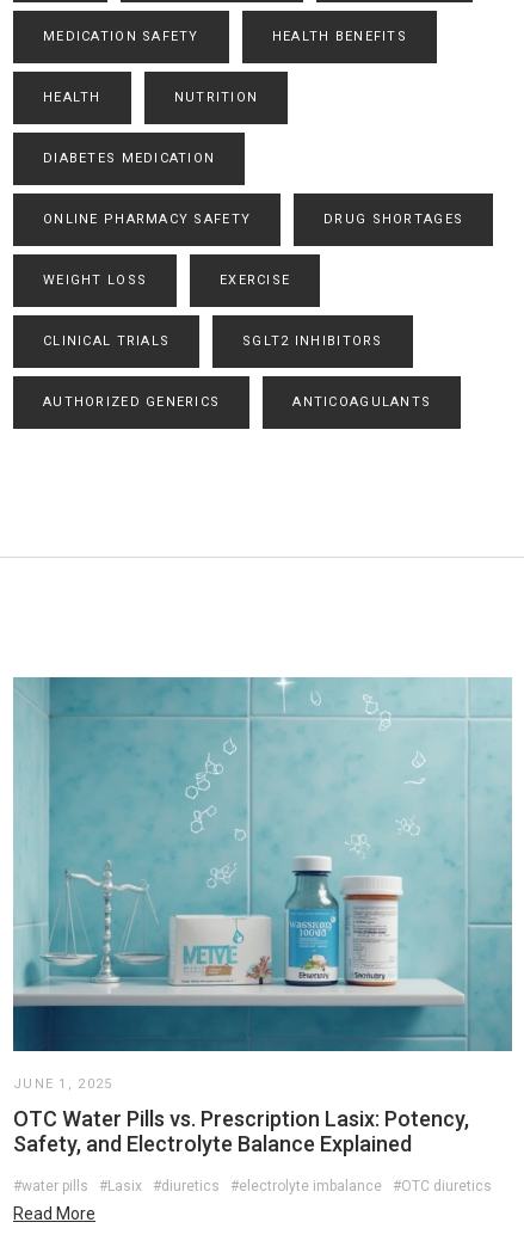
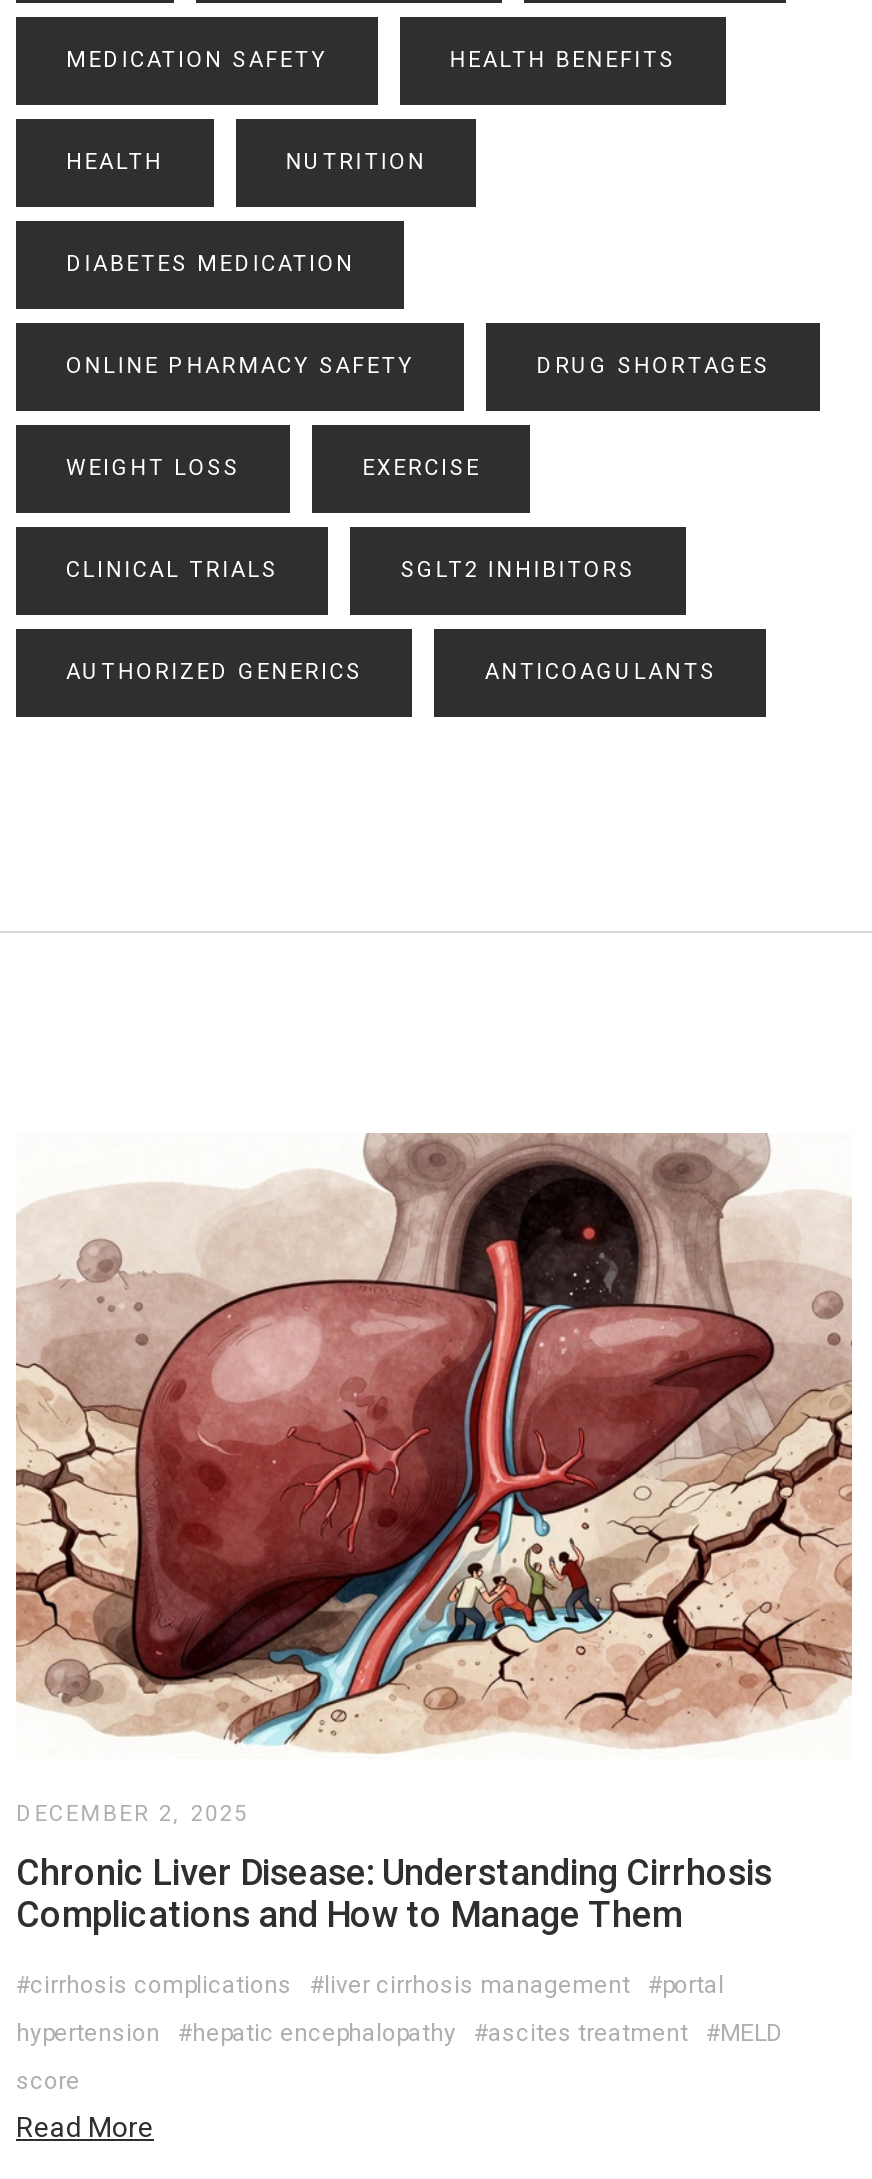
- [image]
- JUNE 1, 2025
- OTC Water Pills vs. Prescription Lasix: Potency,
- Safety, and Electrolyte Balance Explained
- #water pills
- #Lasix
- #diuretics
- #electrolyte imbalance
- #OTC diuretics
+ [image]
+ DECEMBER 2, 2025
+ Chronic Liver Disease: Understanding Cirrhosis
+ Complications and How to Manage Them
+ #cirrhosis complications
+ #liver cirrhosis management
+ #portal
+ hypertension
+ #hepatic encephalopathy
+ #ascites treatment
+ #MELD
+ score
